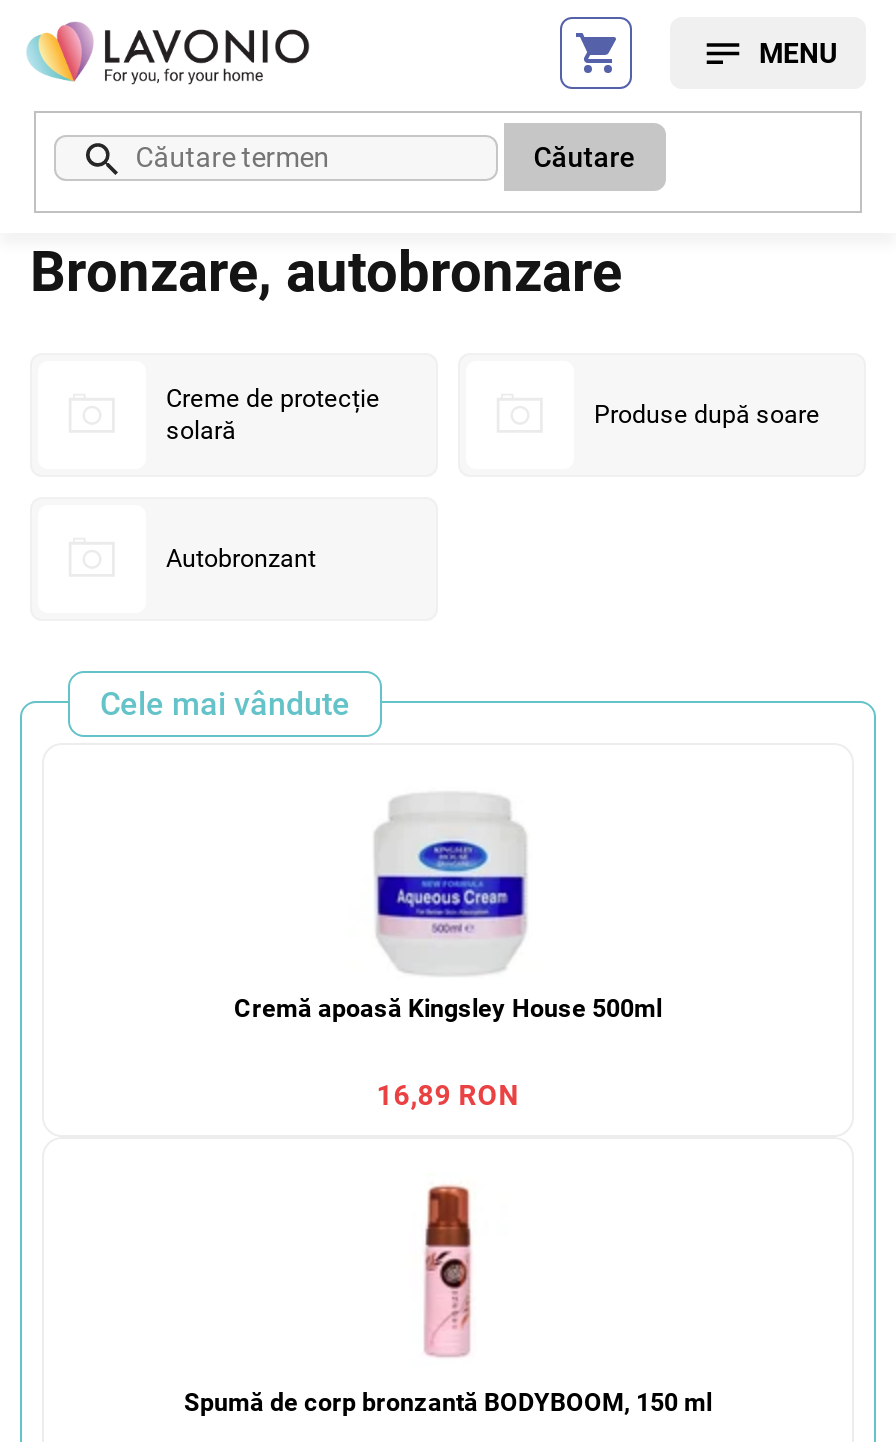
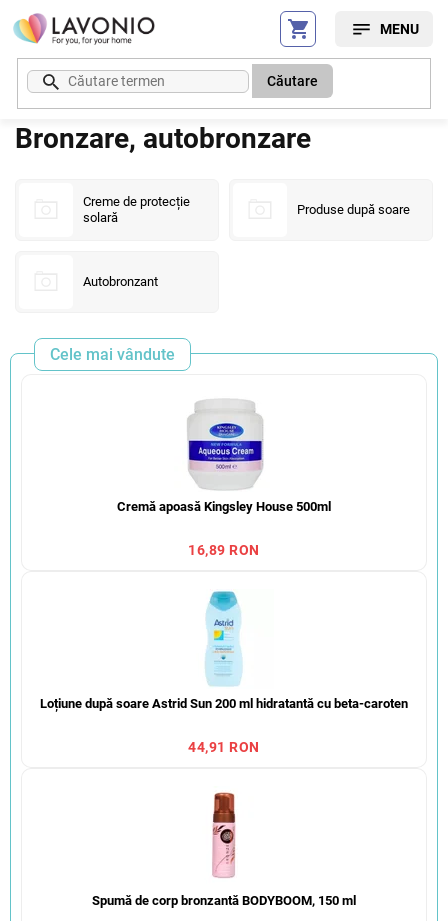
+ [image]
+ Loțiune după soare Astrid Sun 200 ml hidratantă cu beta-caroten
+ 44,91 RON
